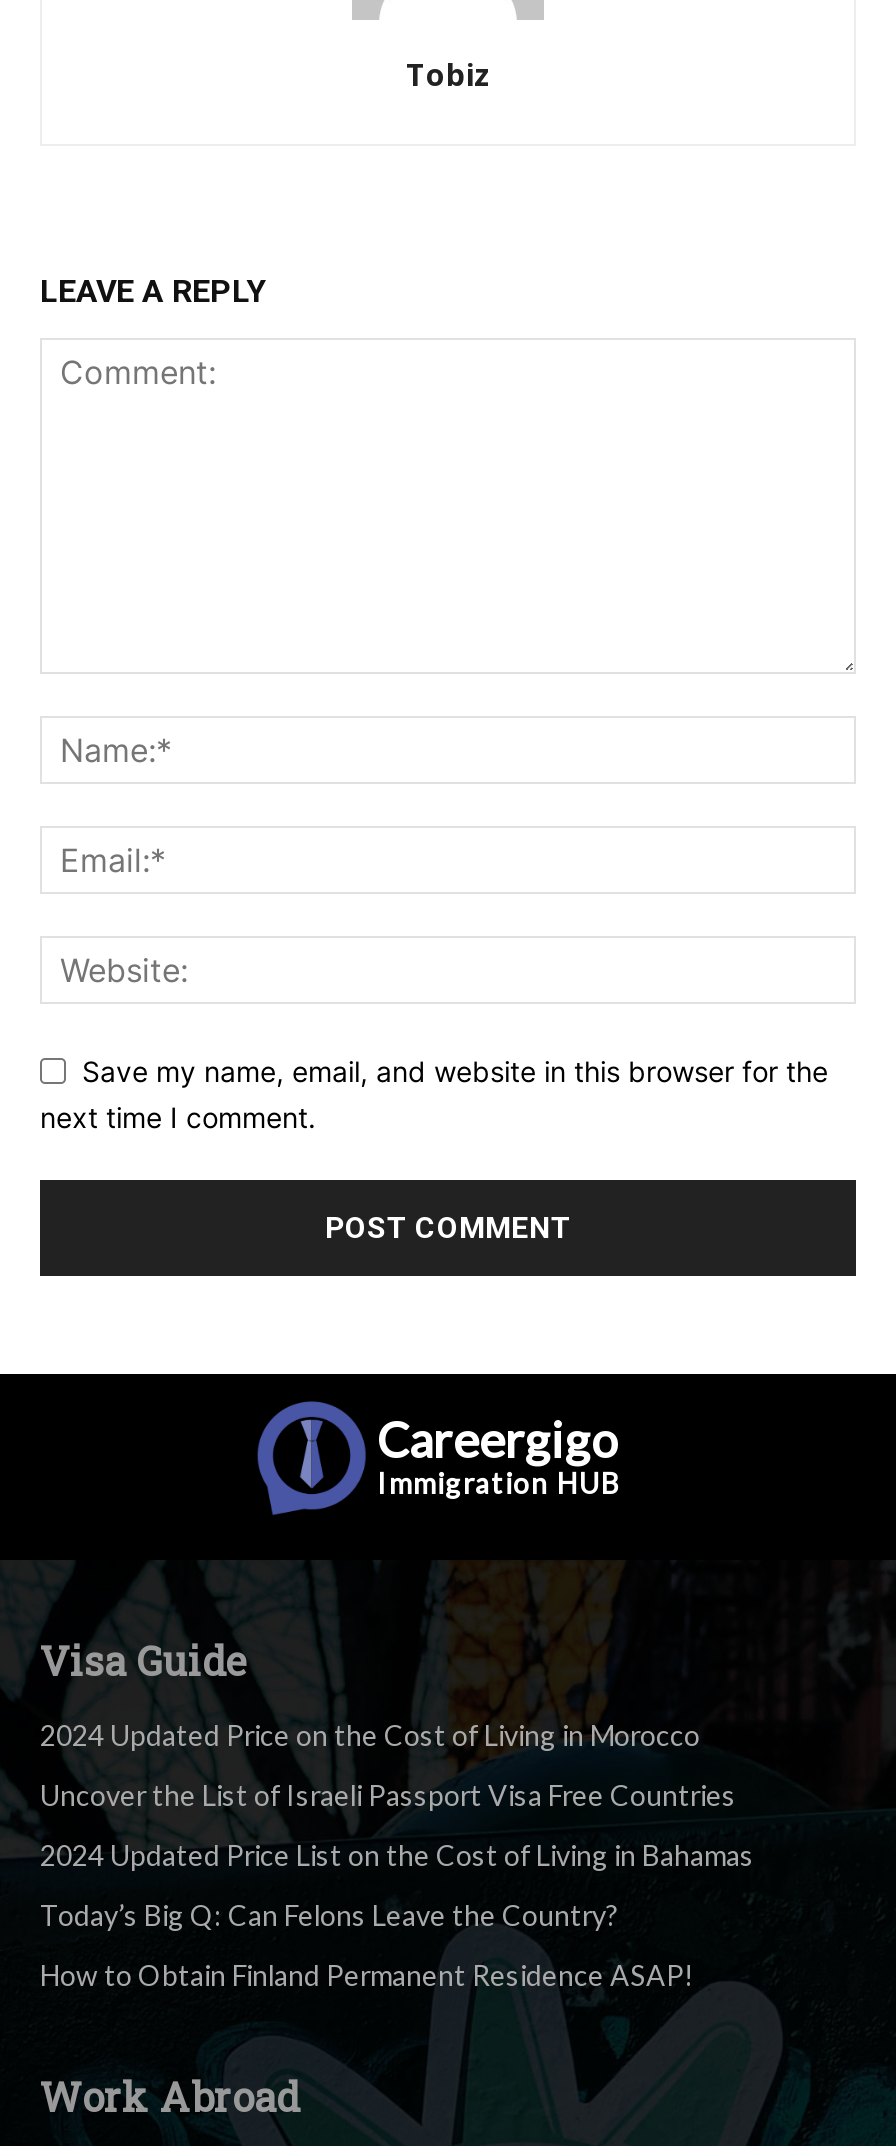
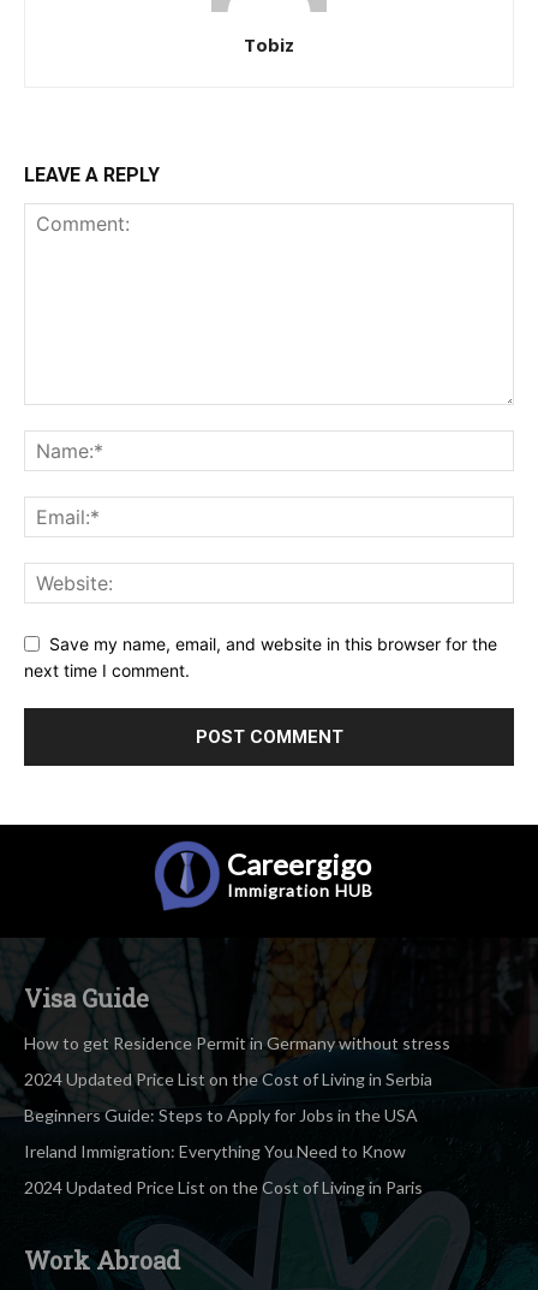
- 2024 Updated Price on the Cost of Living in Morocco
+ How to get Residence Permit in Germany without stress

- Uncover the List of Israeli Passport Visa Free Countries
+ 2024 Updated Price List on the Cost of Living in Serbia

- 2024 Updated Price List on the Cost of Living in Bahamas
+ Beginners Guide: Steps to Apply for Jobs in the USA

- Today’s Big Q: Can Felons Leave the Country?
+ Ireland Immigration: Everything You Need to Know

- How to Obtain Finland Permanent Residence ASAP!
+ 2024 Updated Price List on the Cost of Living in Paris
